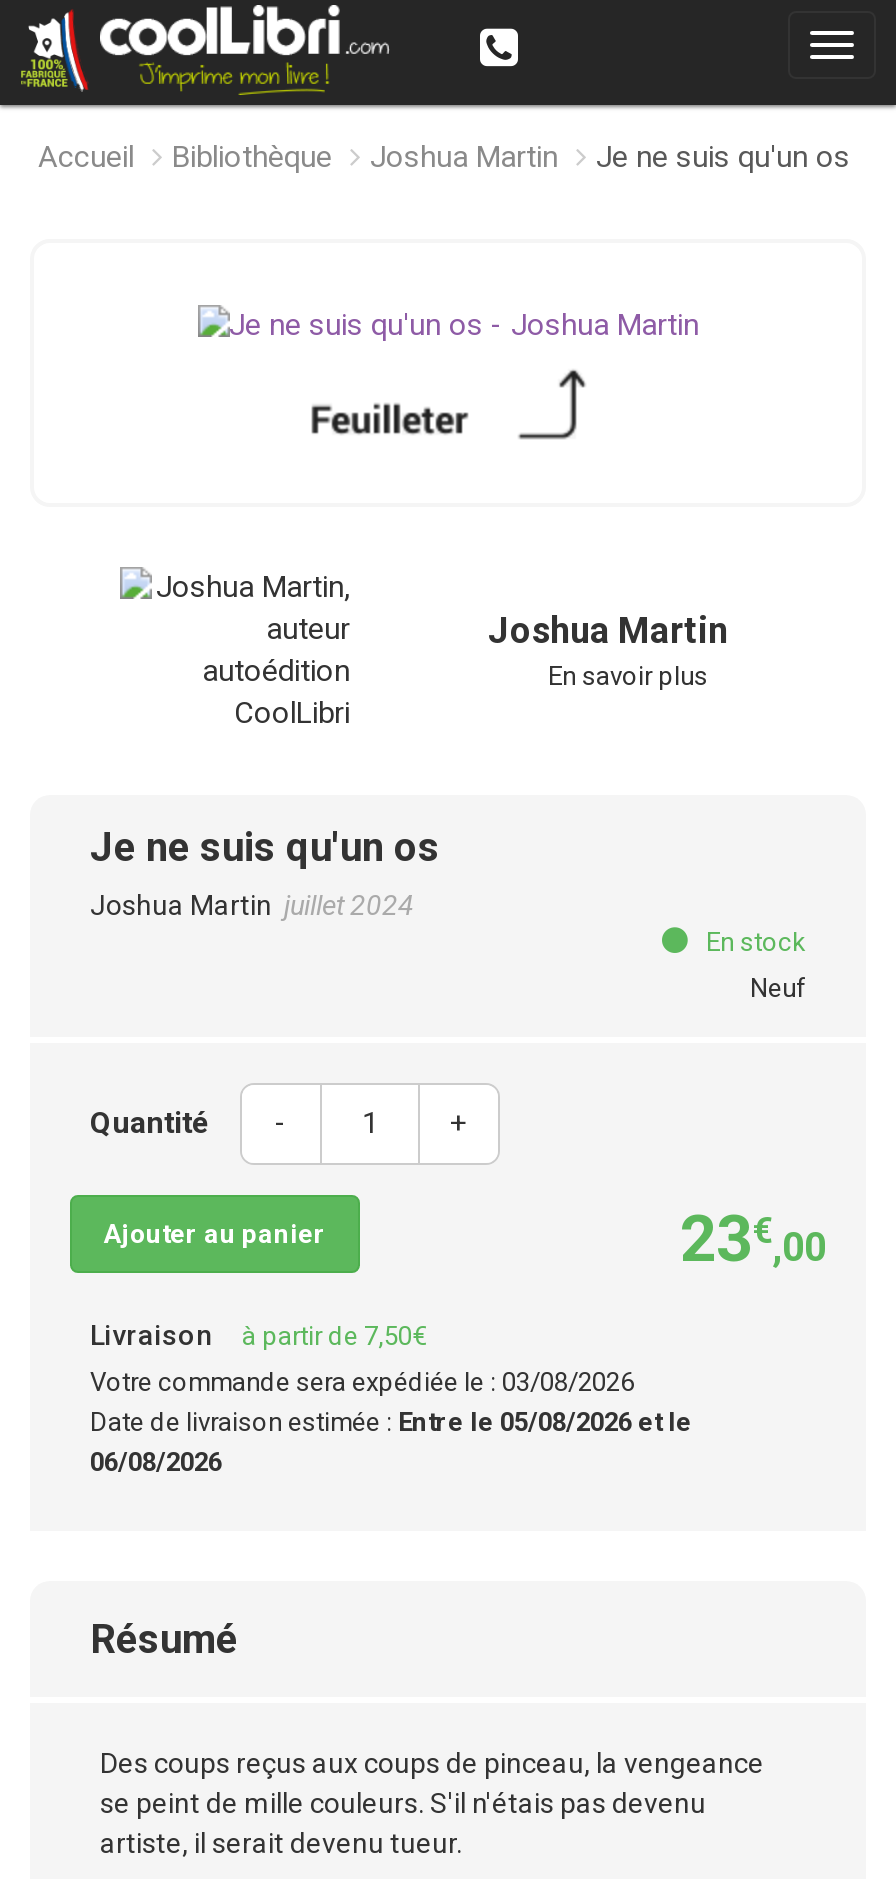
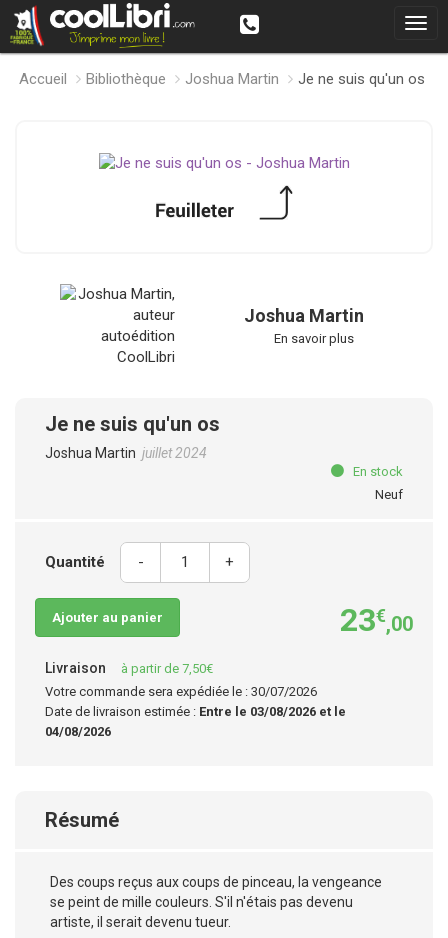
- Votre commande sera expédiée le : 03/08/2026
+ Votre commande sera expédiée le : 30/07/2026

- Date de livraison estimée : Entre le 05/08/2026 et le
+ Date de livraison estimée : Entre le 03/08/2026 et le

- 06/08/2026
+ 04/08/2026
